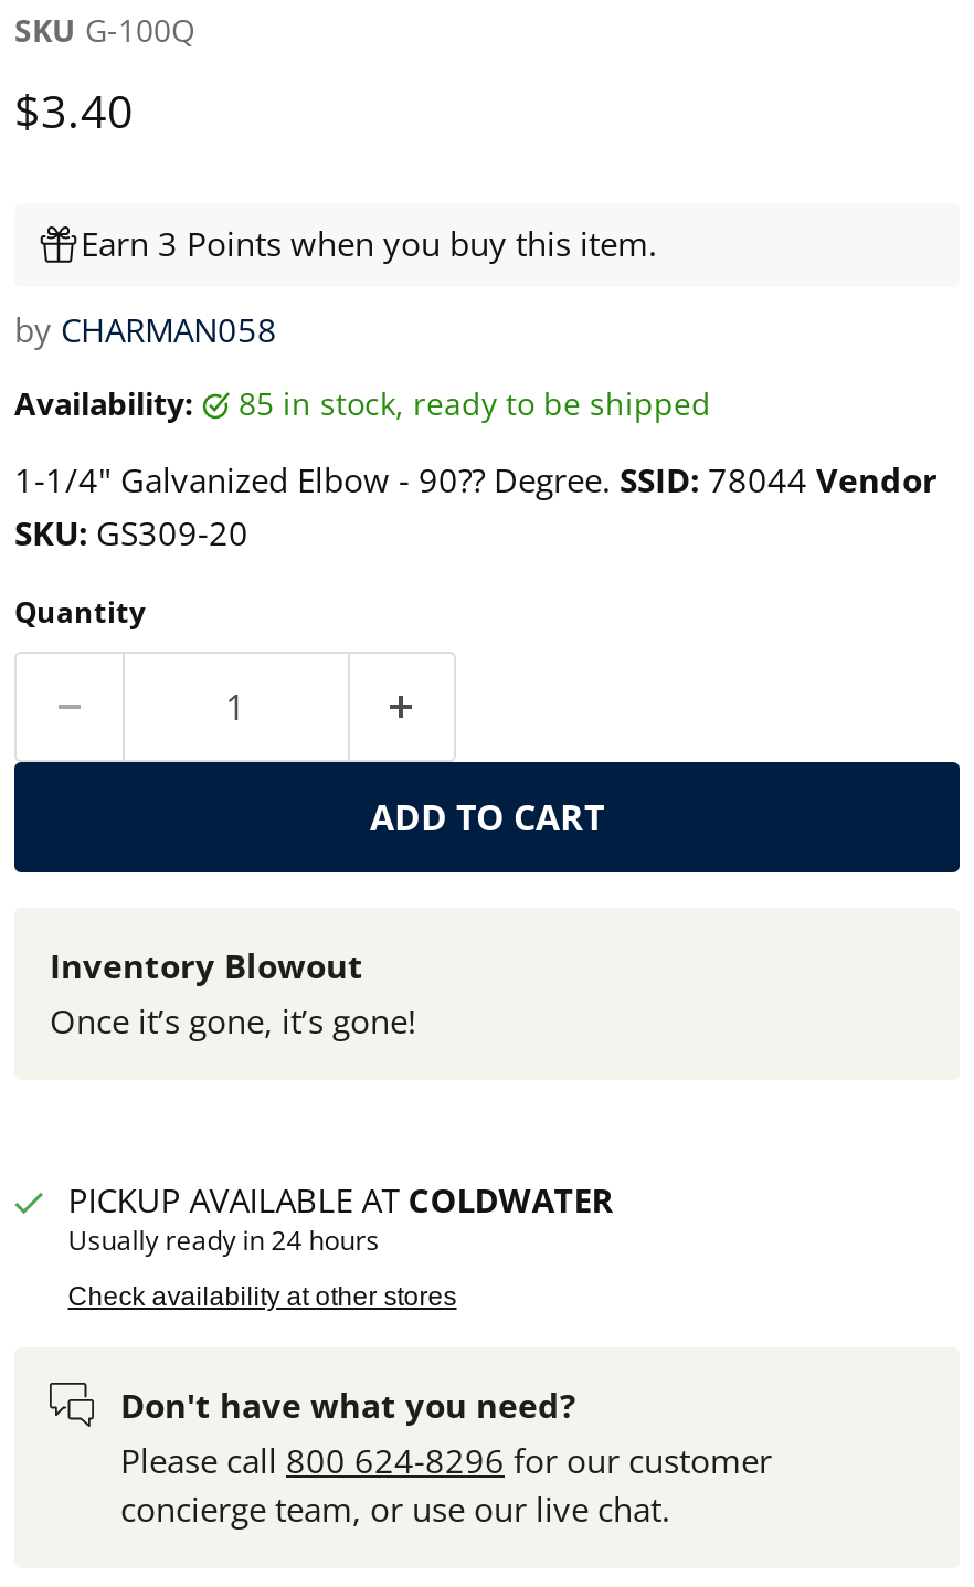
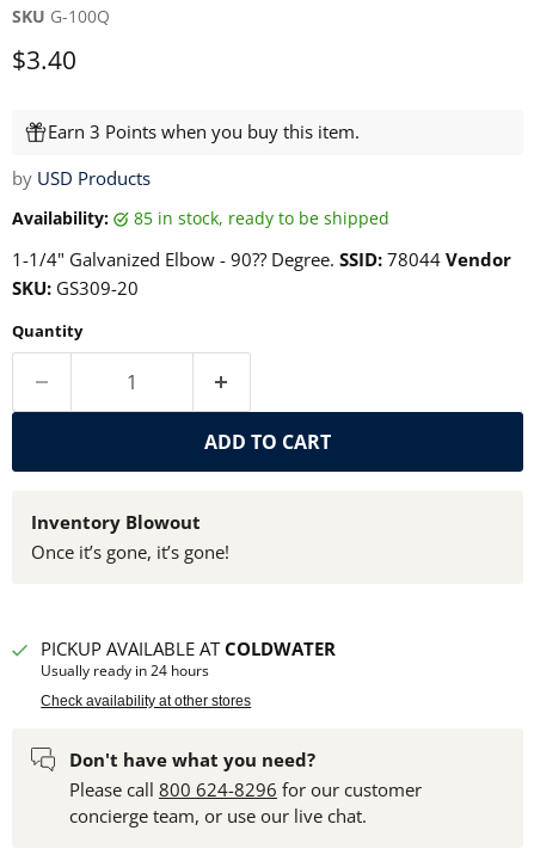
- by CHARMAN058
+ by USD Products
